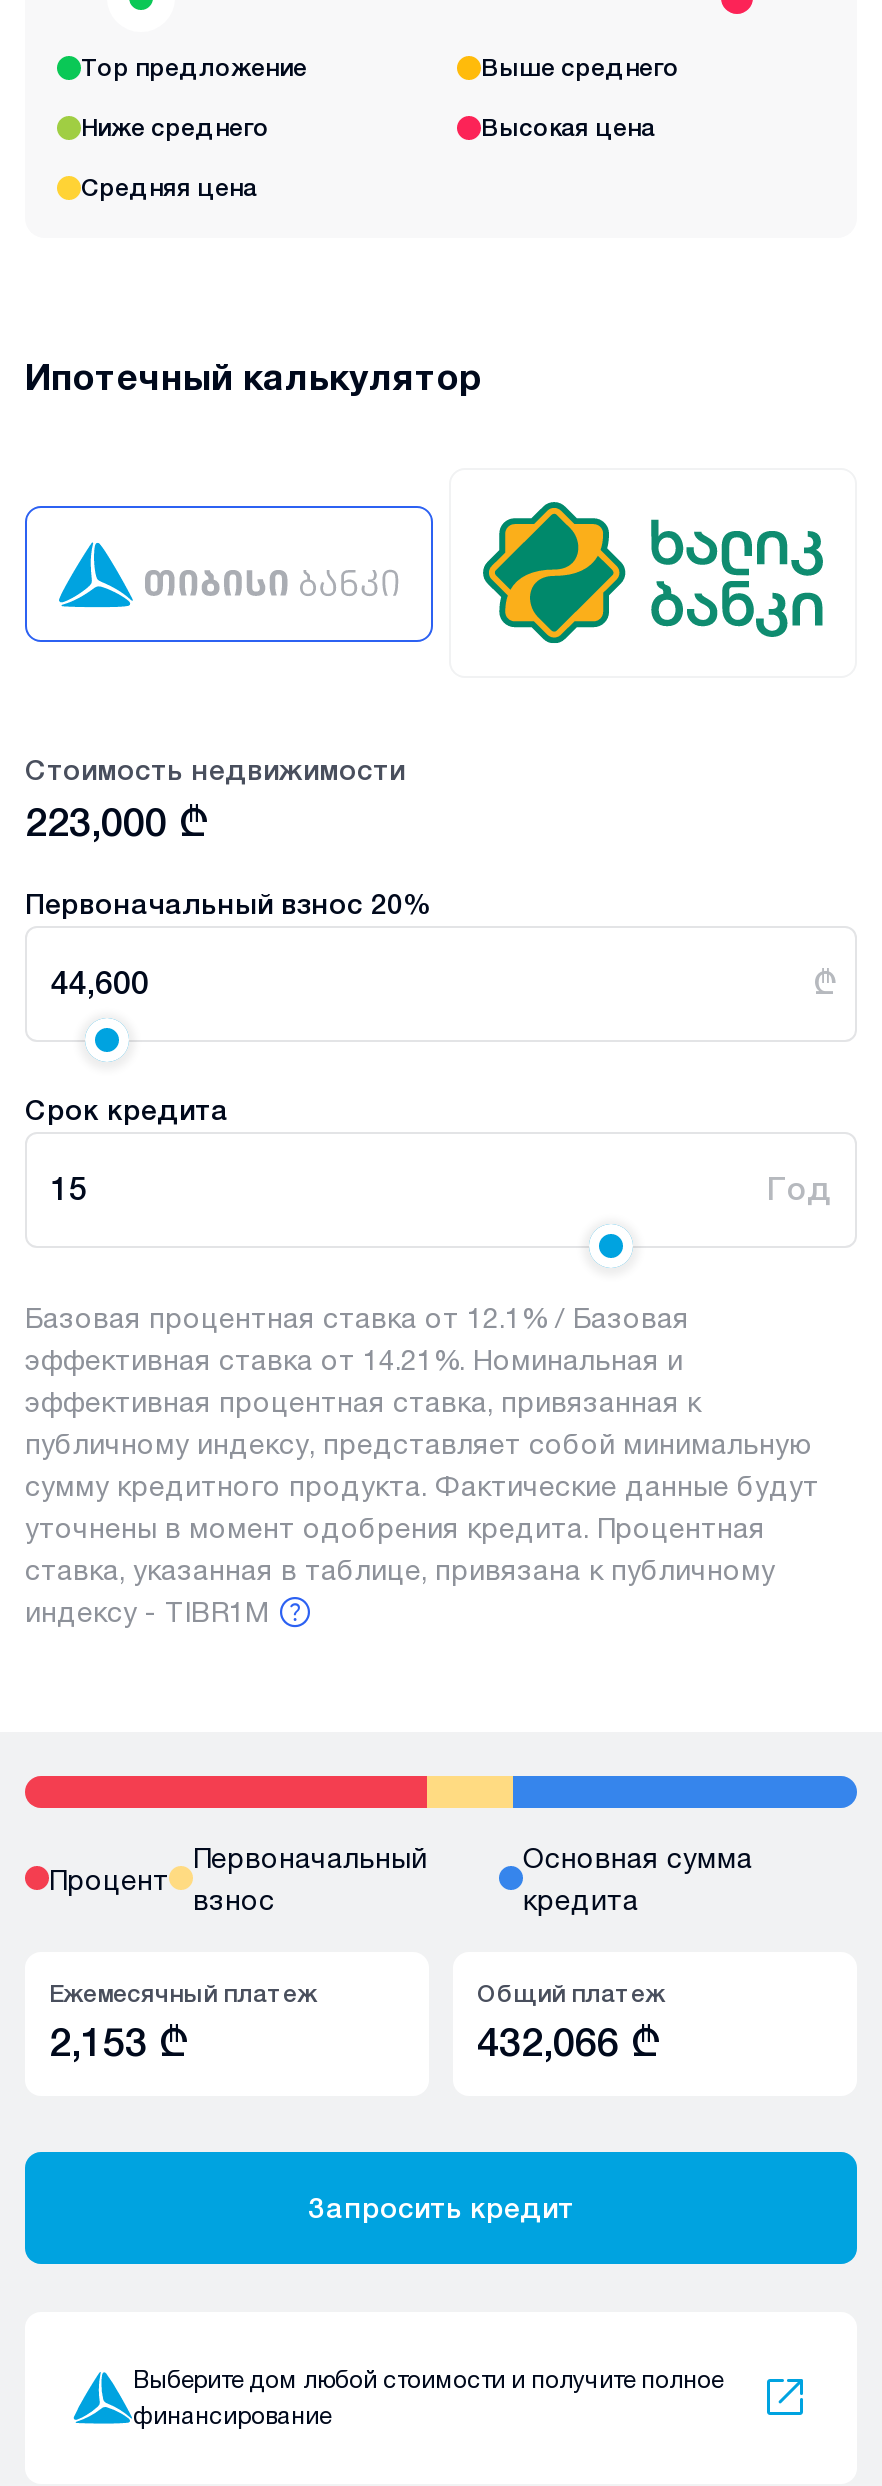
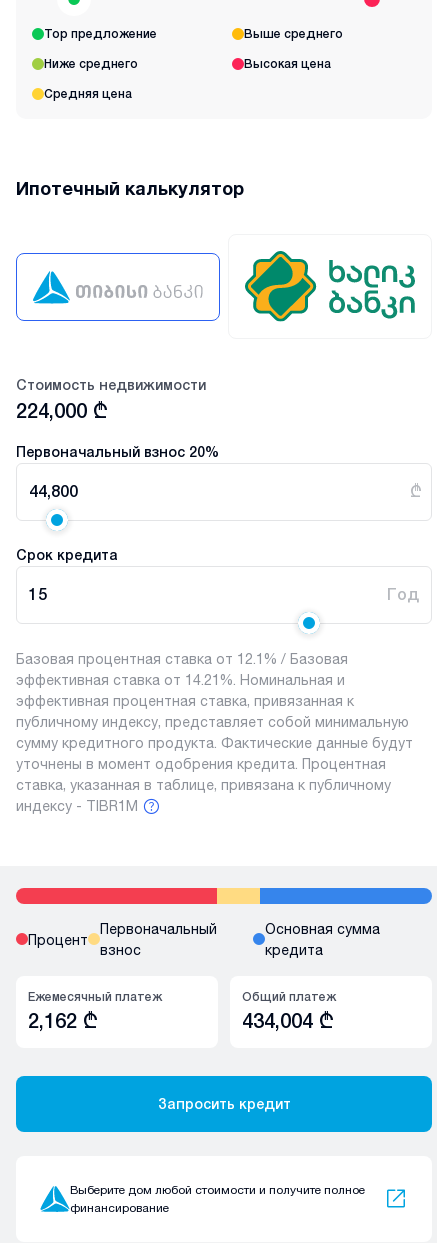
- 223,000 ₾
+ 224,000 ₾

- 44,600
+ 44,800

- 2,153 ₾
+ 2,162 ₾

- 432,066 ₾
+ 434,004 ₾
